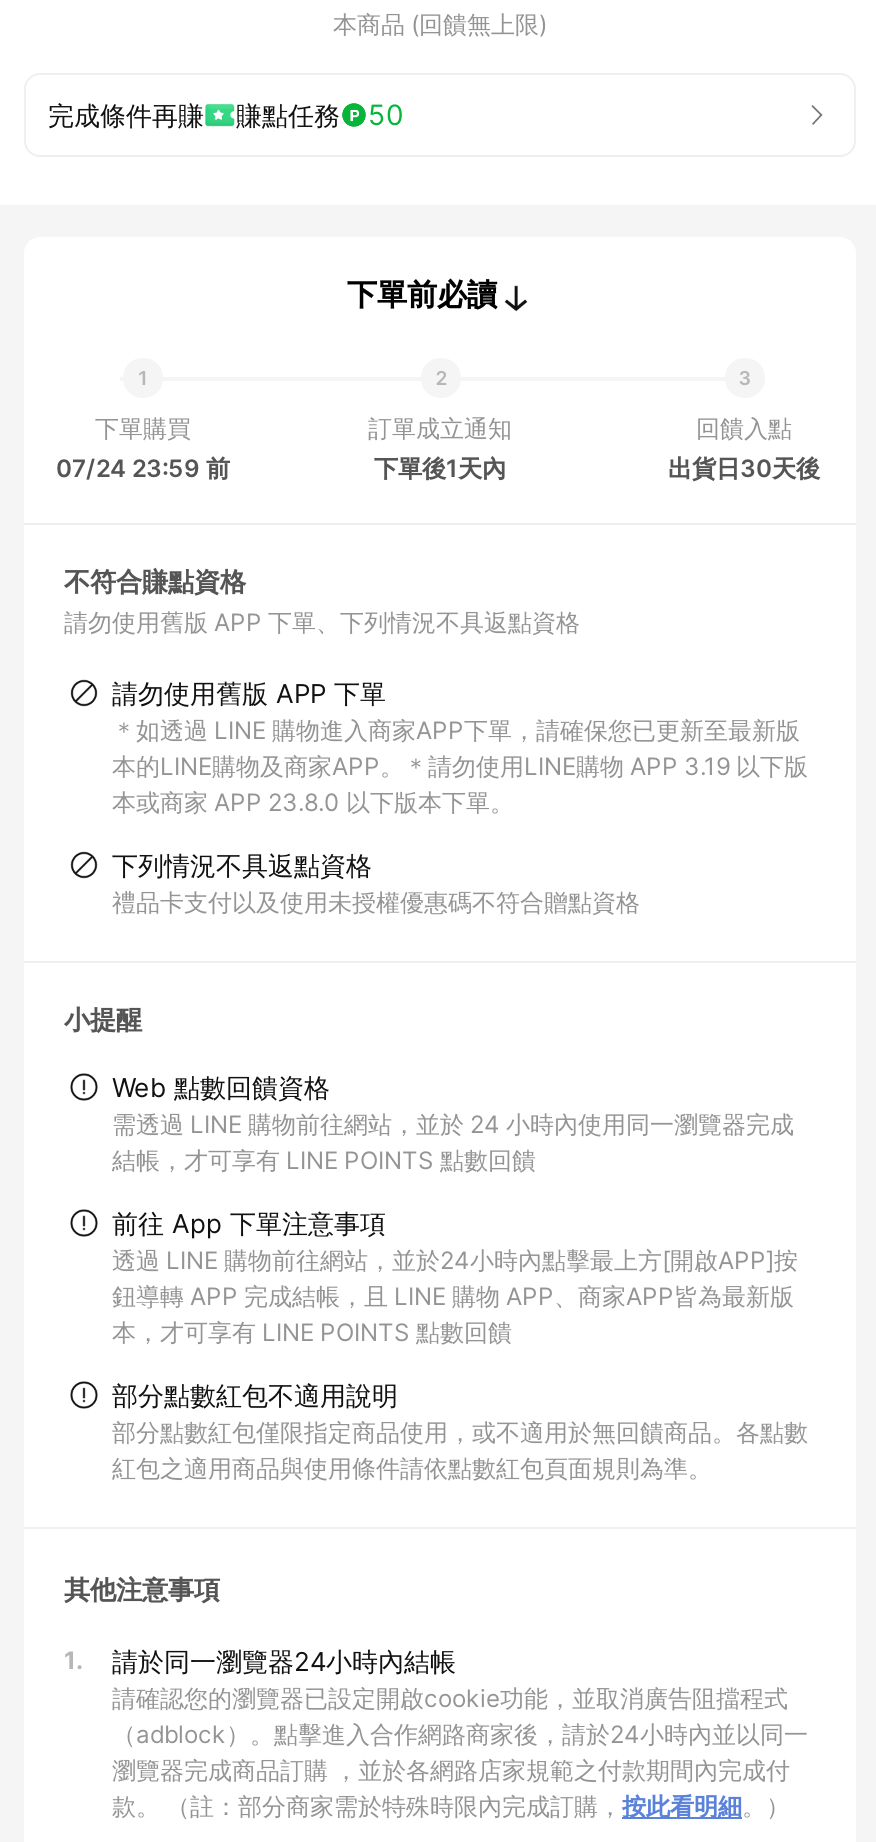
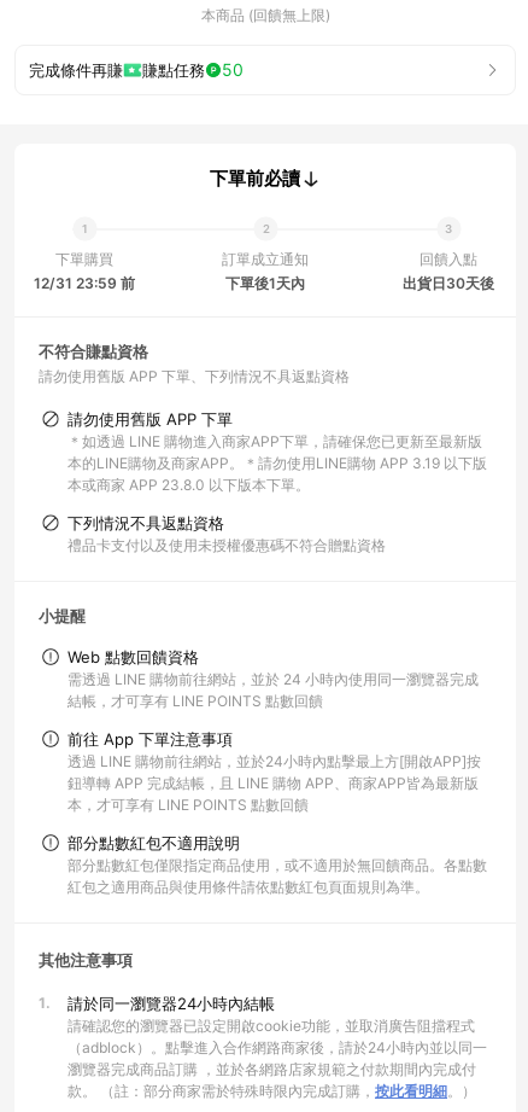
- 07/24 23:59 前
+ 12/31 23:59 前
